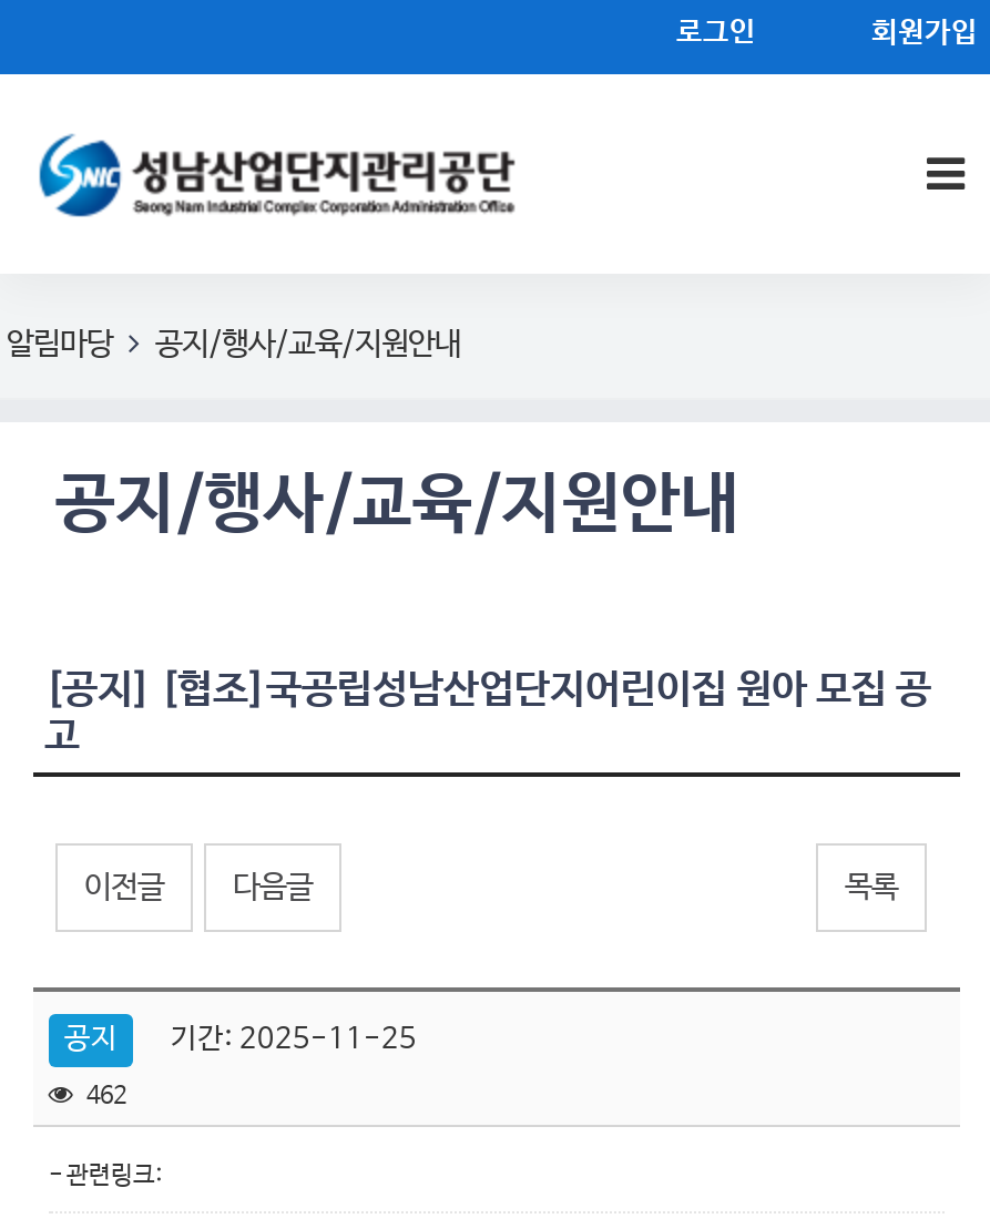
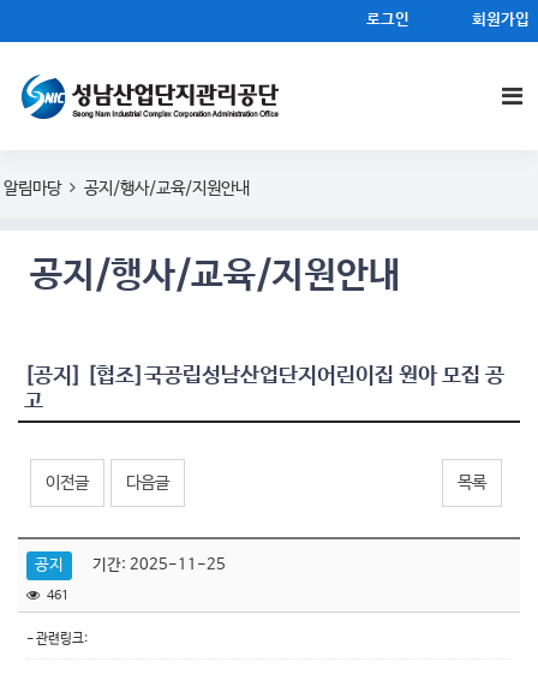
- 462
+ 461
